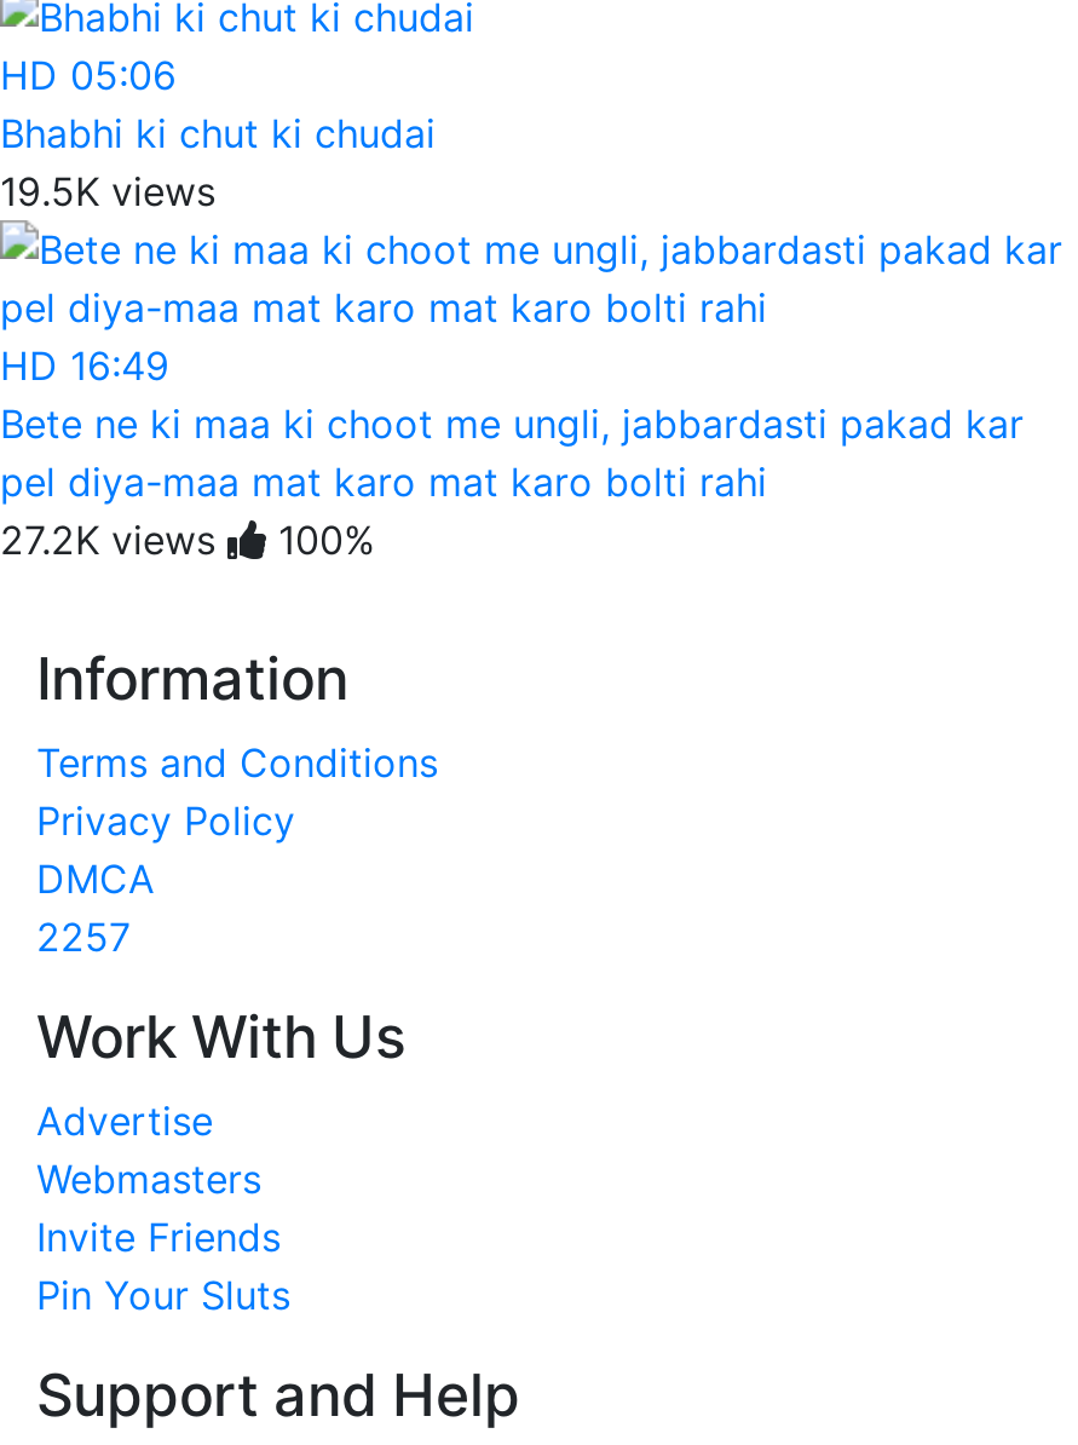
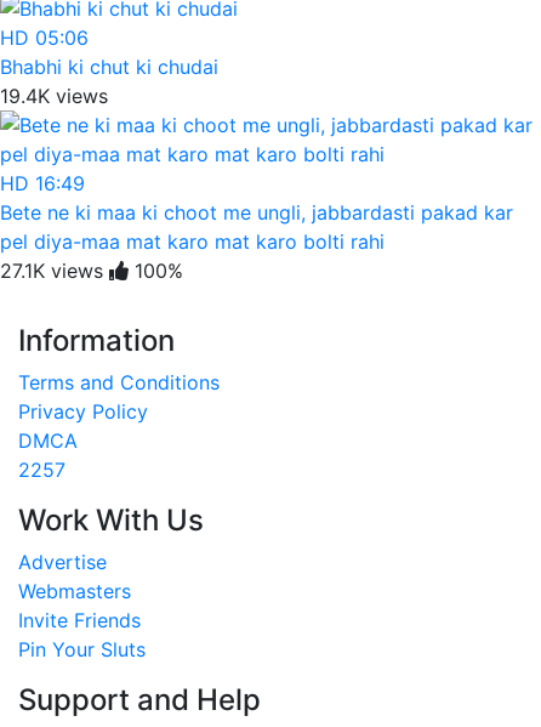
- 19.5K views
+ 19.4K views

- 27.2K views 100%
+ 27.1K views 100%
